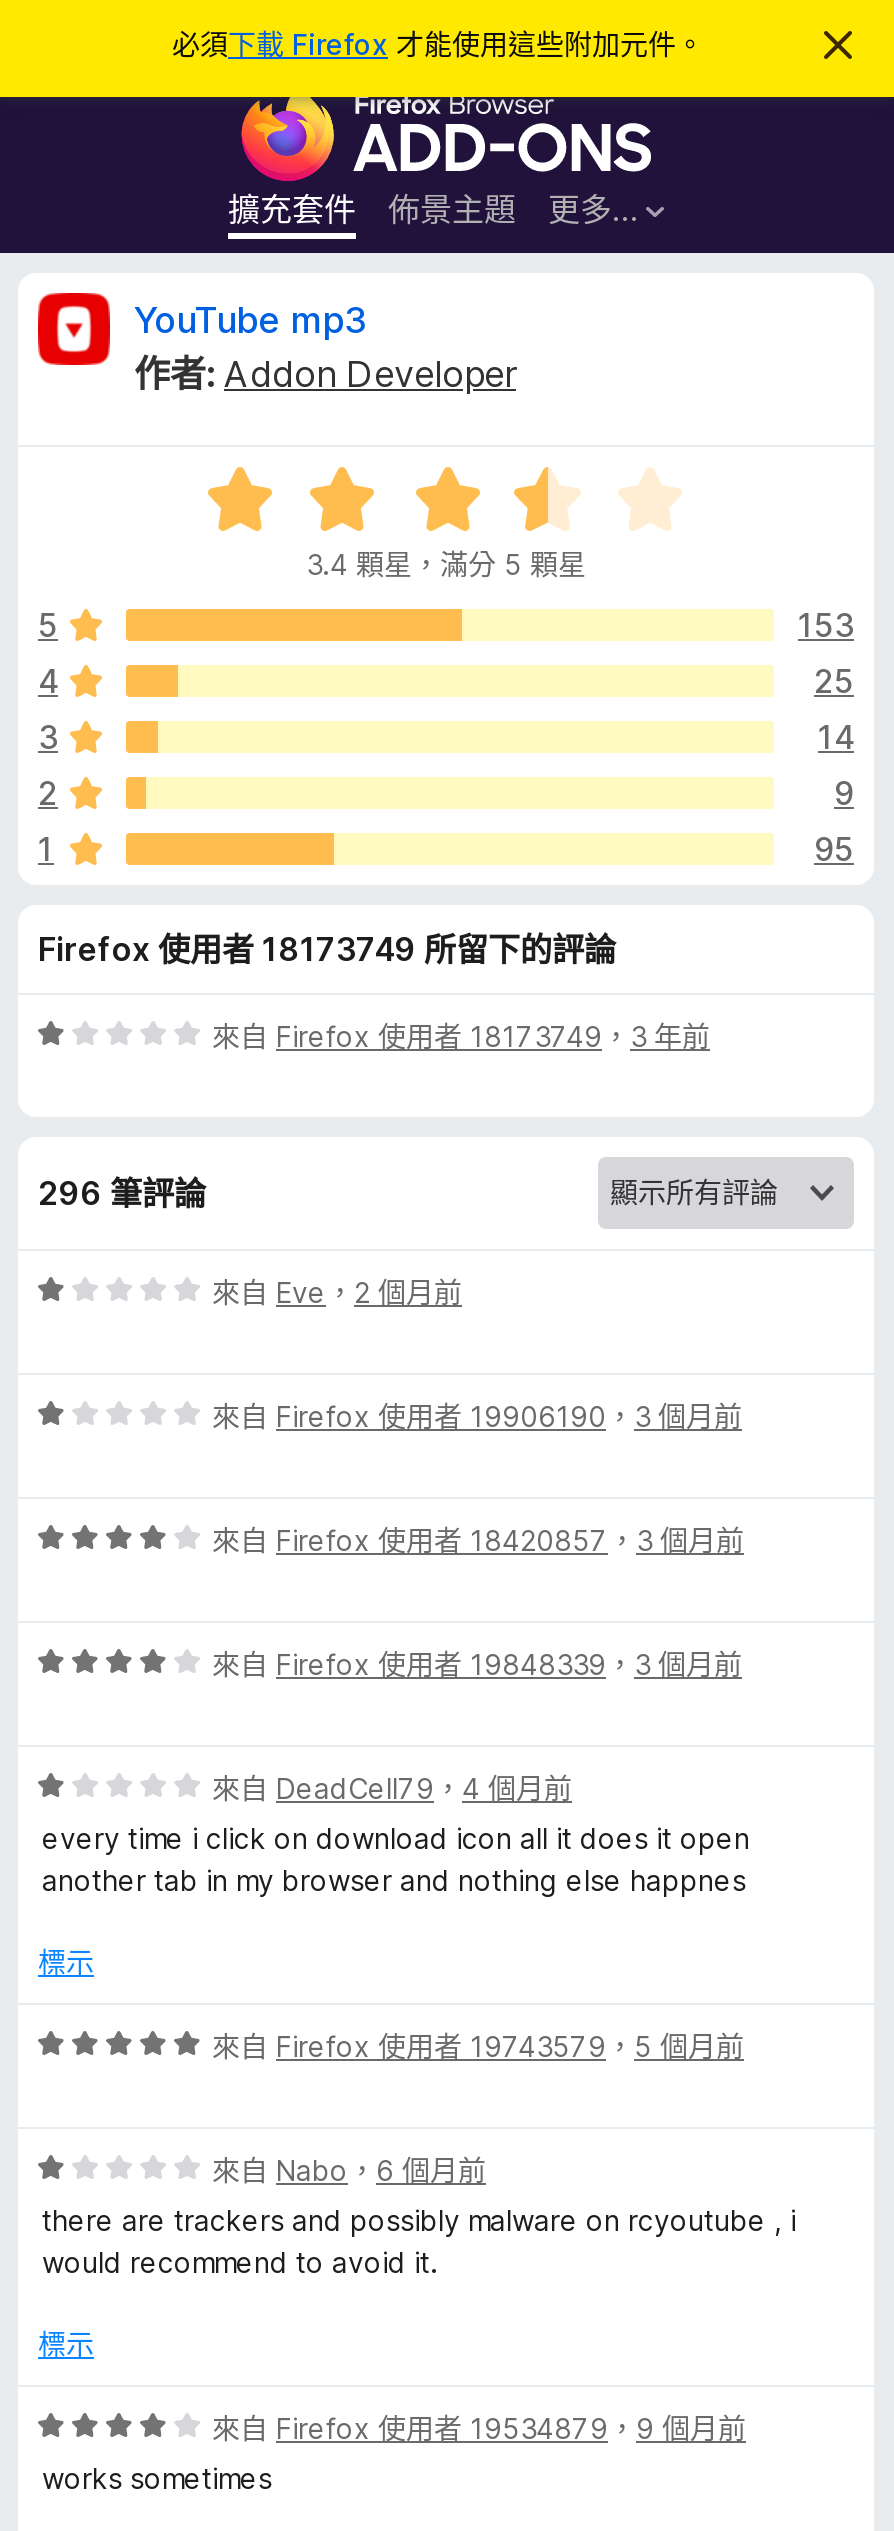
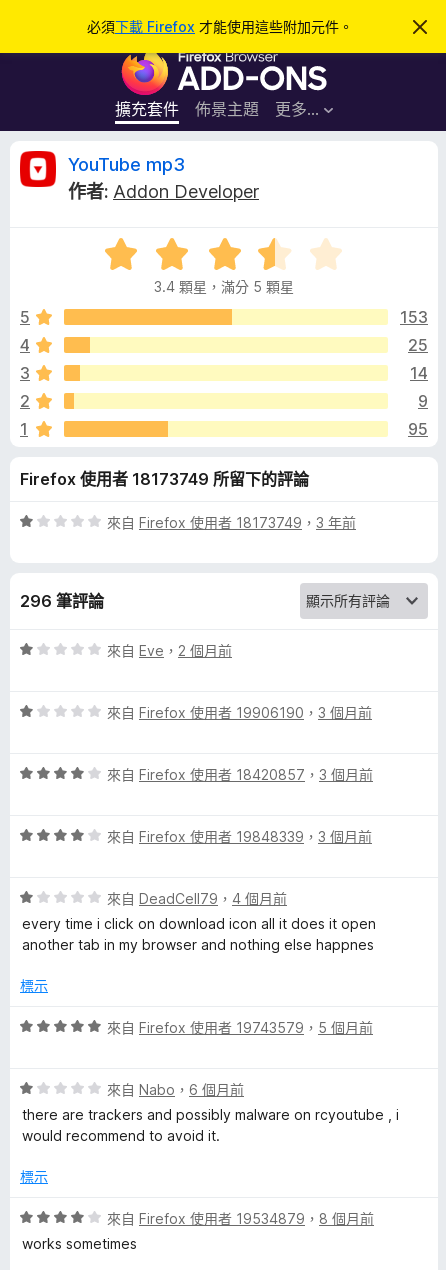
- 來自Firefox 使用者 19534879，9 個月前
+ 來自Firefox 使用者 19534879，8 個月前
